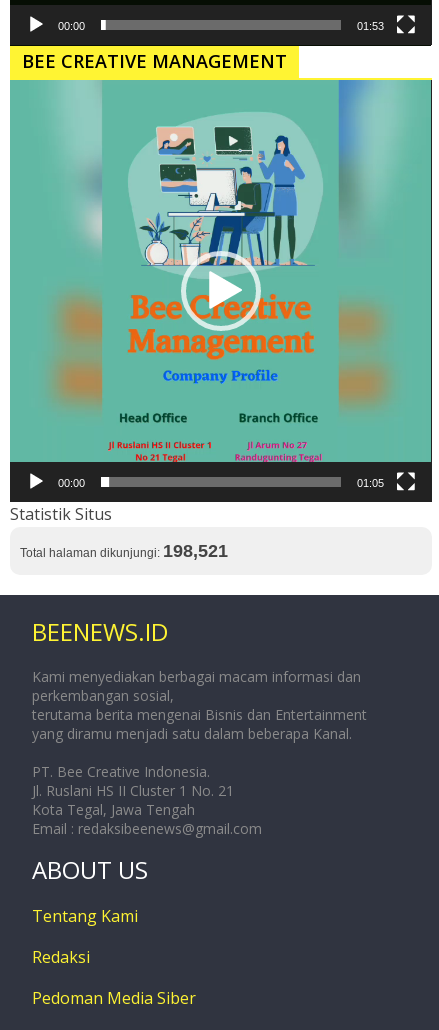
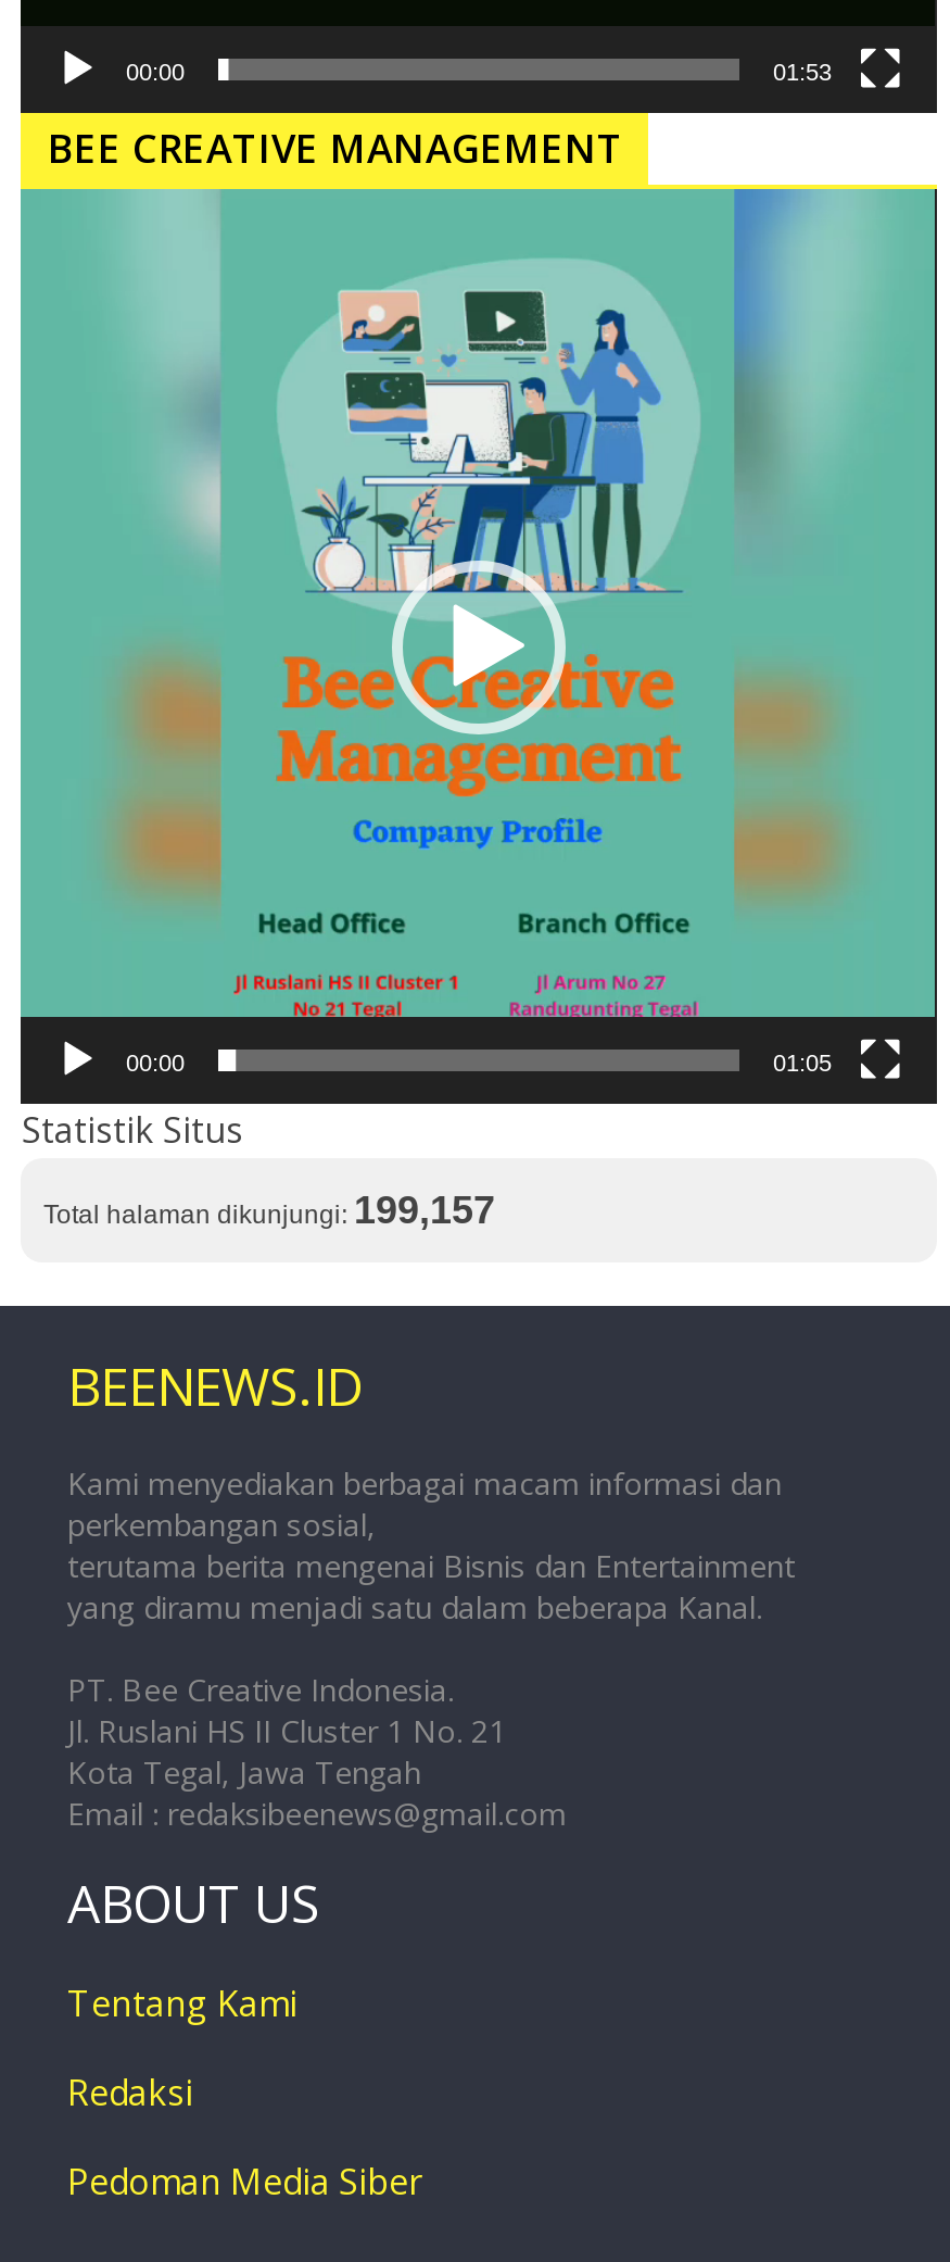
- Total halaman dikunjungi: 198,521
+ Total halaman dikunjungi: 199,157
